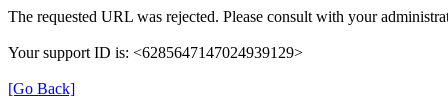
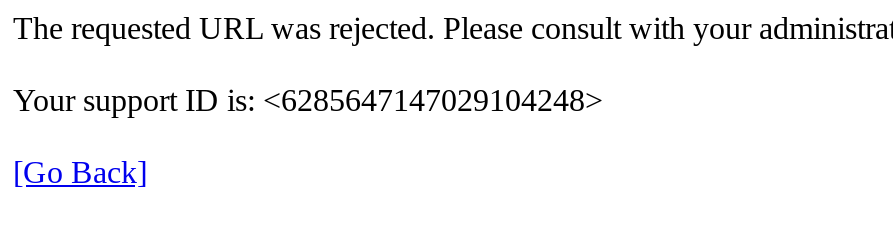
- Your support ID is: <6285647147024939129>
+ Your support ID is: <6285647147029104248>
